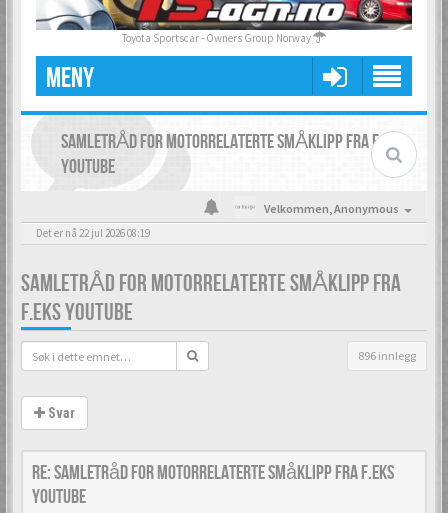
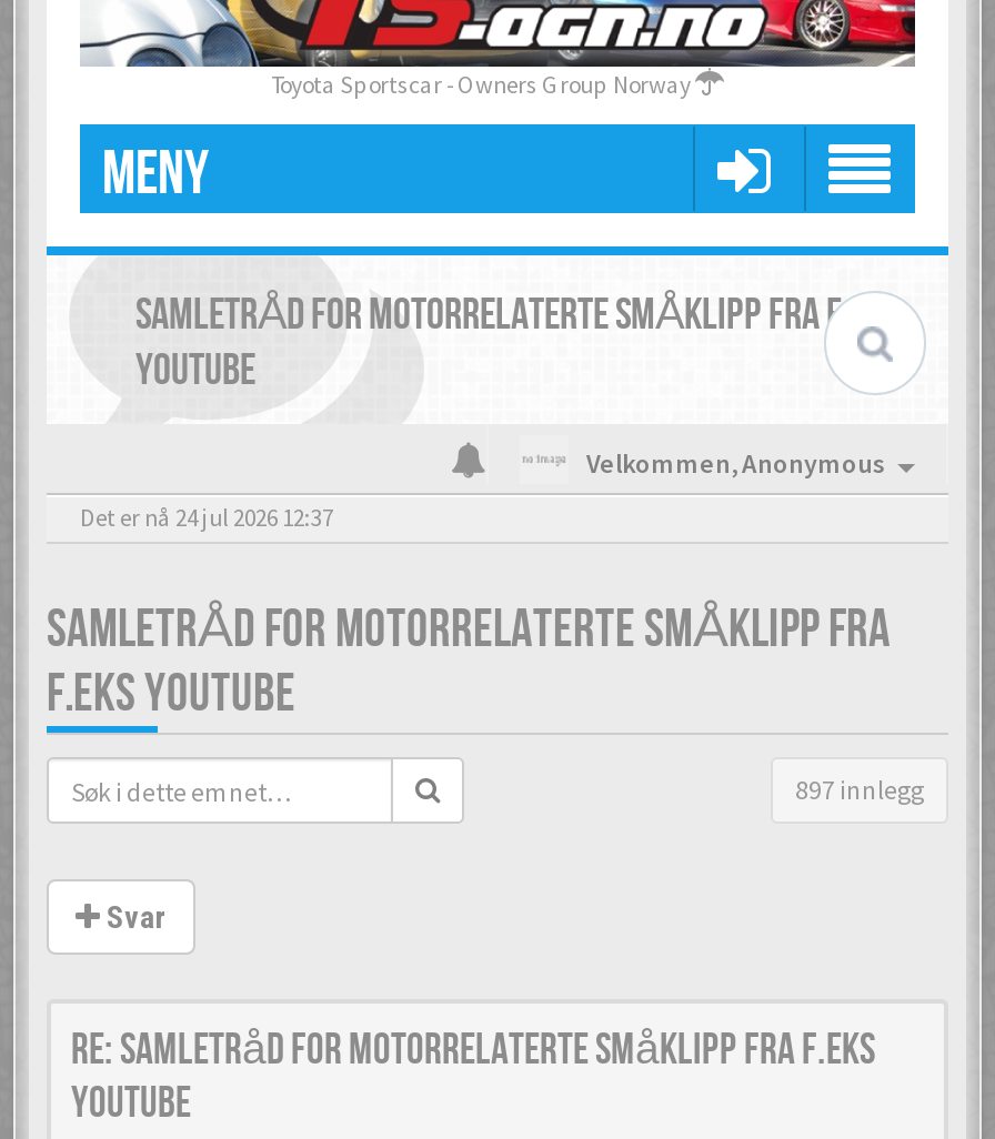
- Det er nå 22 jul 2026 08:19
+ Det er nå 24 jul 2026 12:37

- 896 innlegg
+ 897 innlegg
